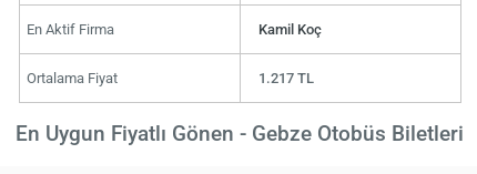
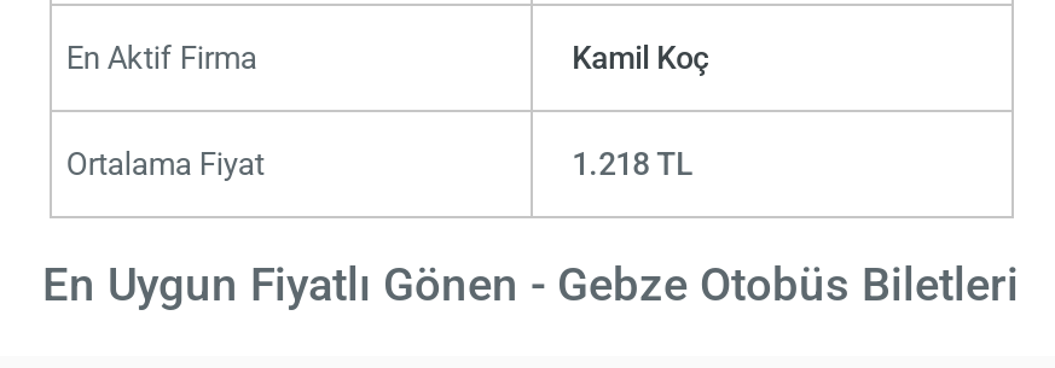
- 1.217 TL
+ 1.218 TL
